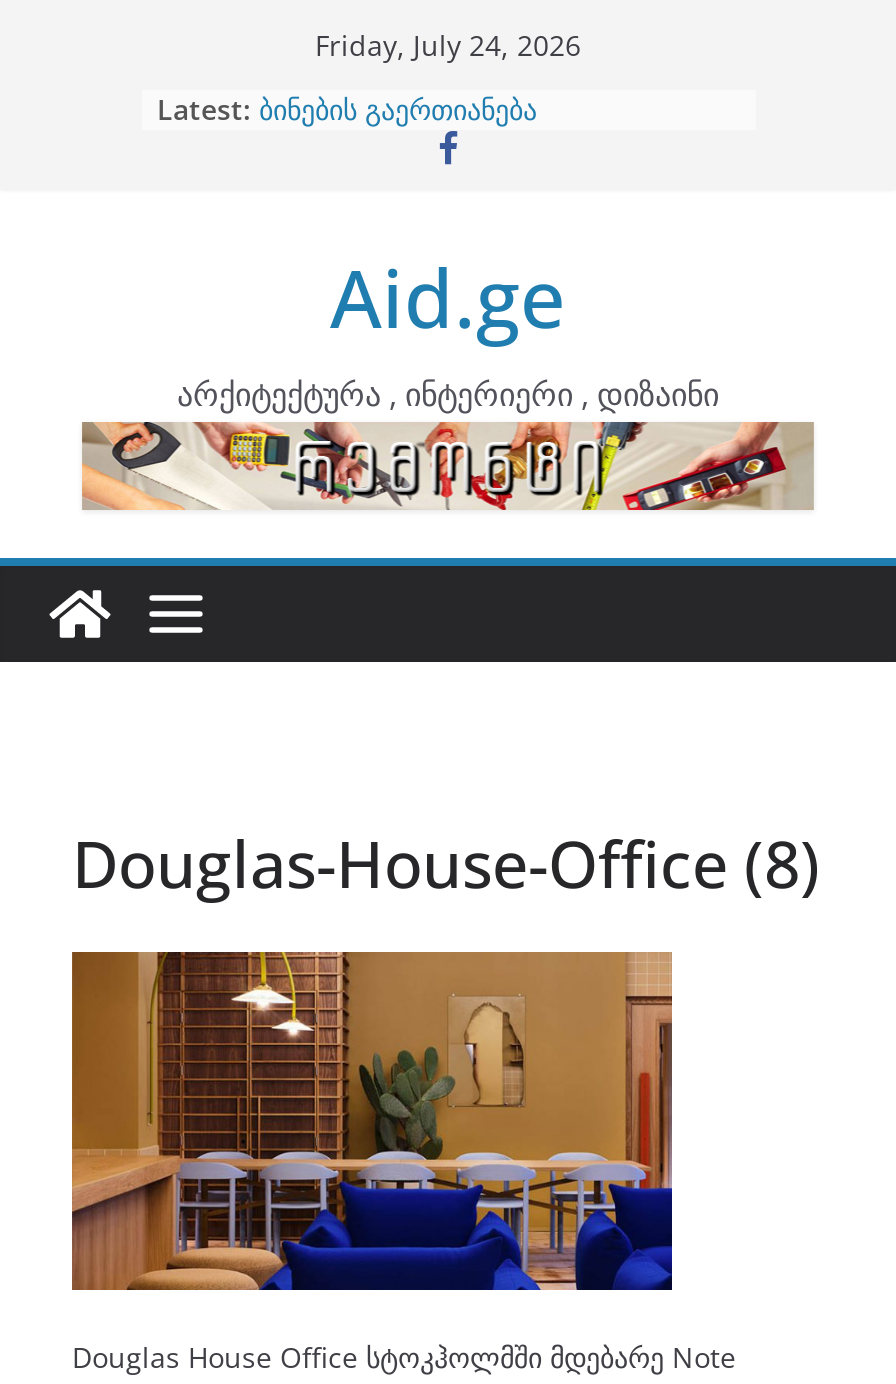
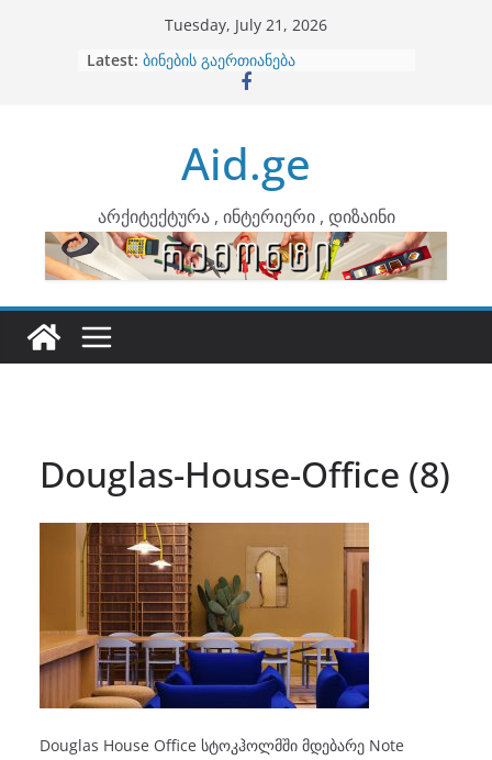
- Friday, July 24, 2026
+ Tuesday, July 21, 2026
